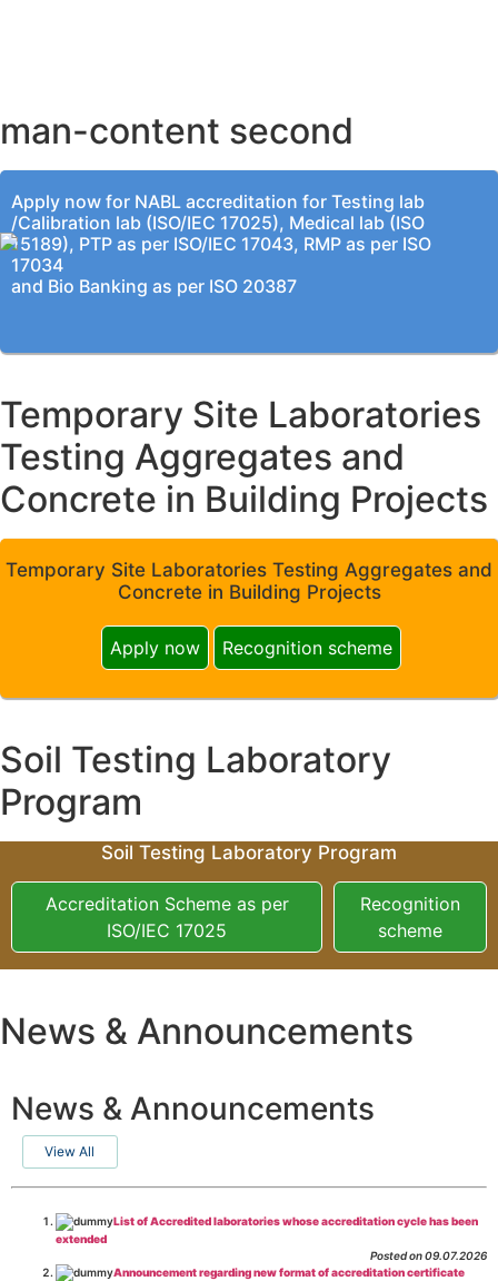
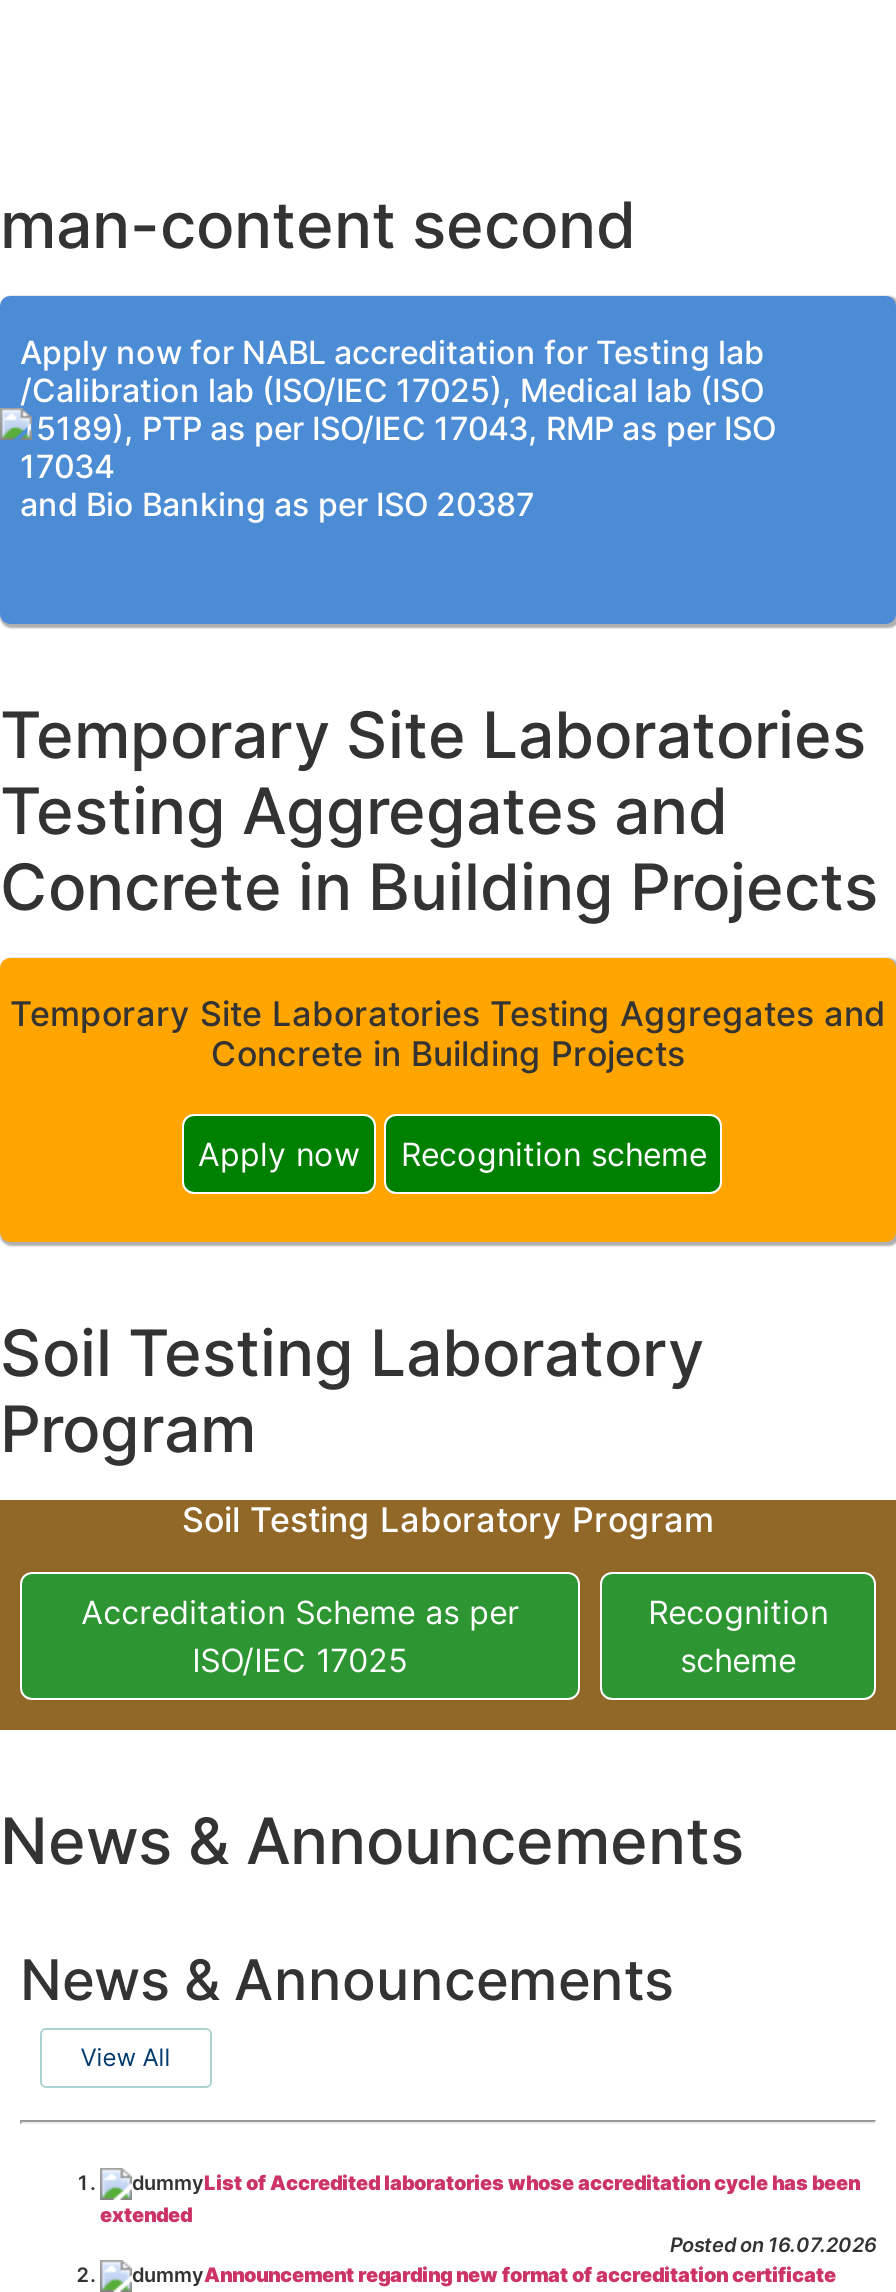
- Posted on 09.07.2026
+ Posted on 16.07.2026
